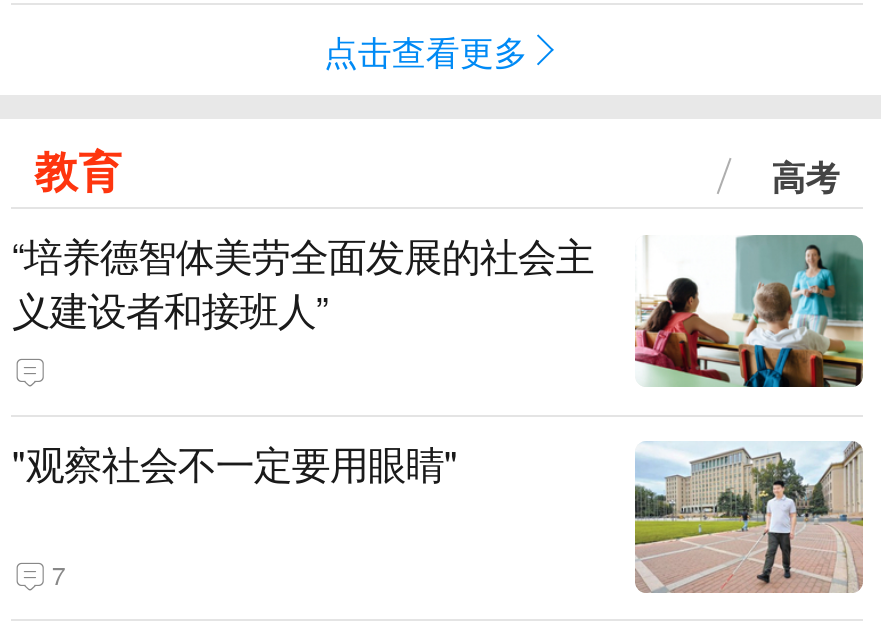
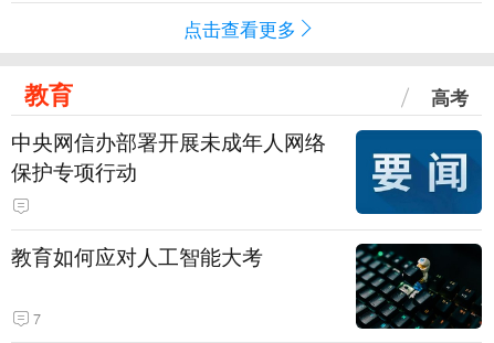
- [image]
- “培养德智体美劳全面发展的社会主
- 义建设者和接班人”
+ [image]
+ 中央网信办部署开展未成年人网络
+ 保护专项行动

- "观察社会不一定要用眼睛"
+ 教育如何应对人工智能大考

- [image]
+ [image]
